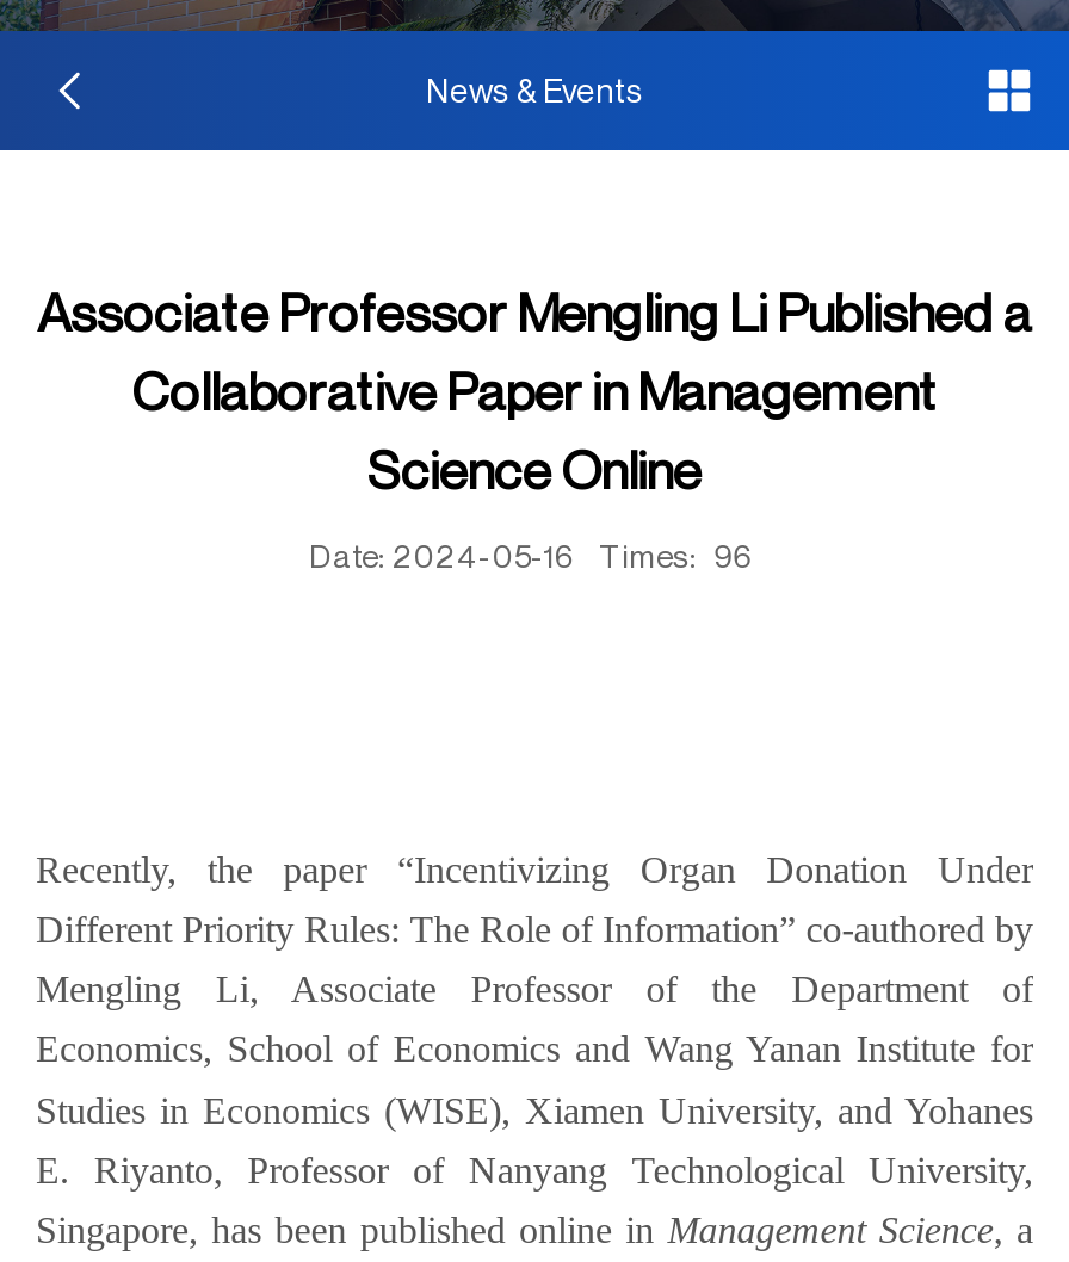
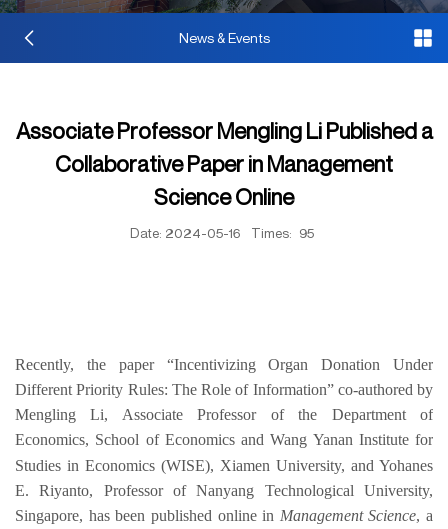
- Date: 2024-05-16 Times: 96
+ Date: 2024-05-16 Times: 95
